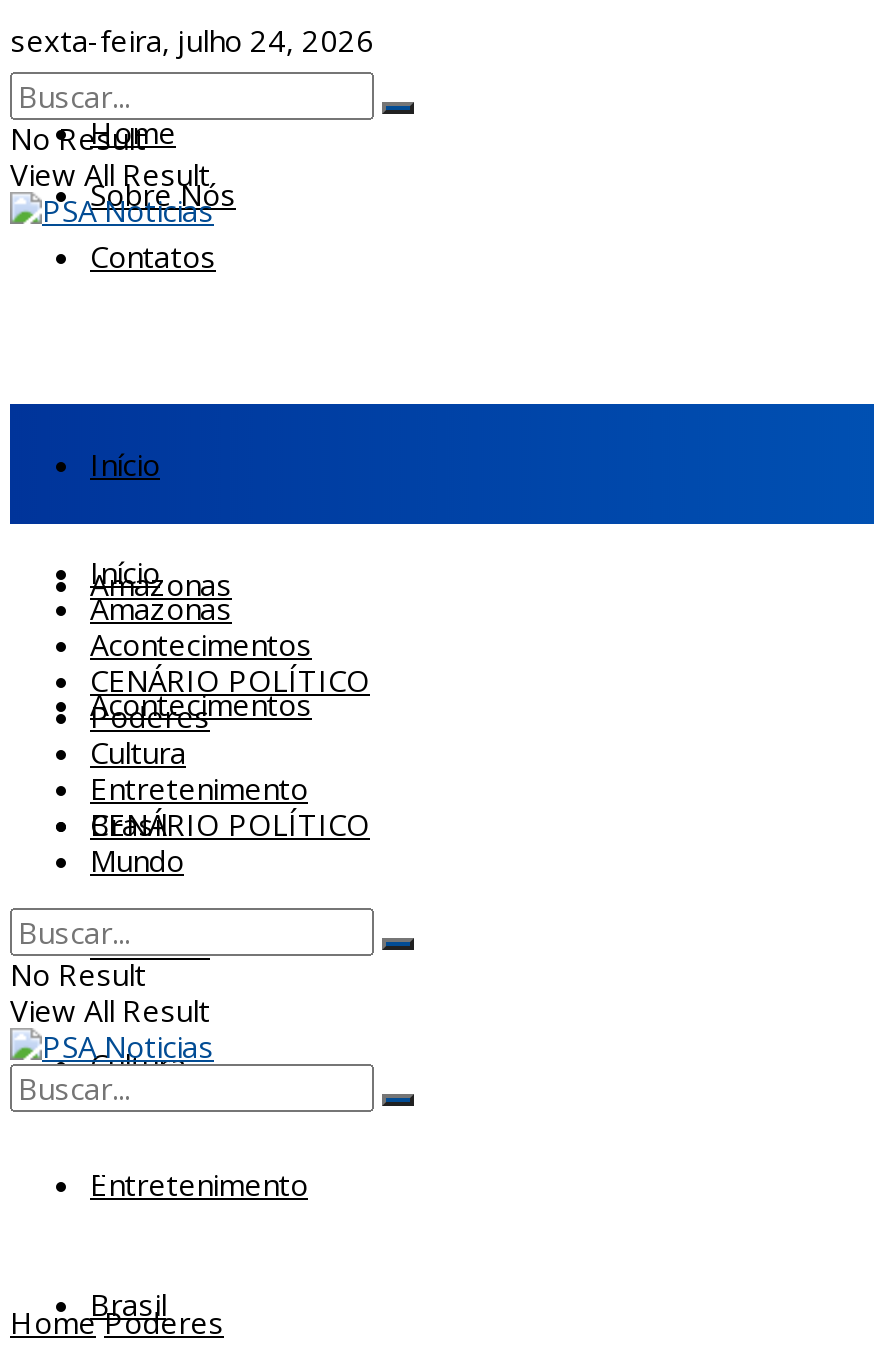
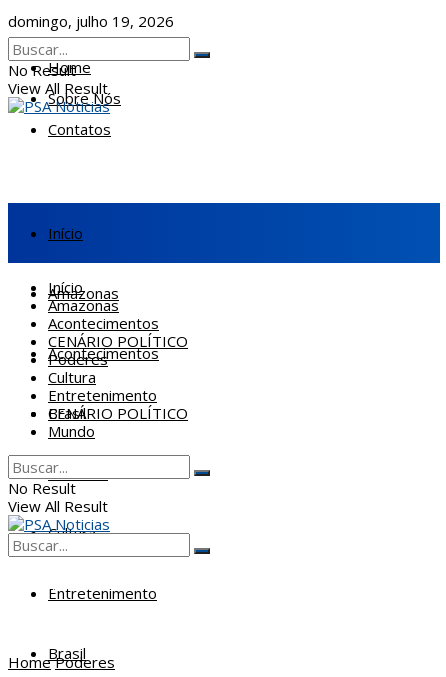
- sexta-feira, julho 24, 2026
+ domingo, julho 19, 2026
